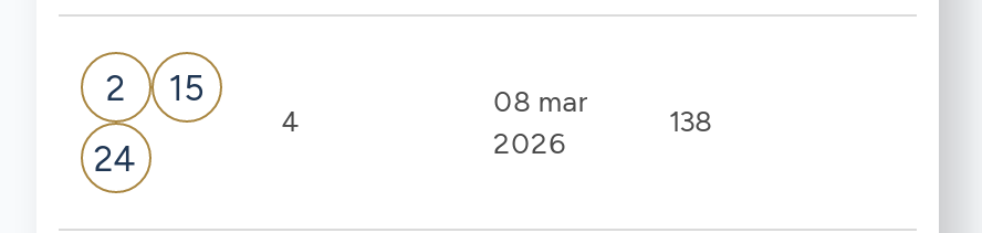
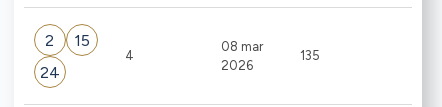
- 138
+ 135
